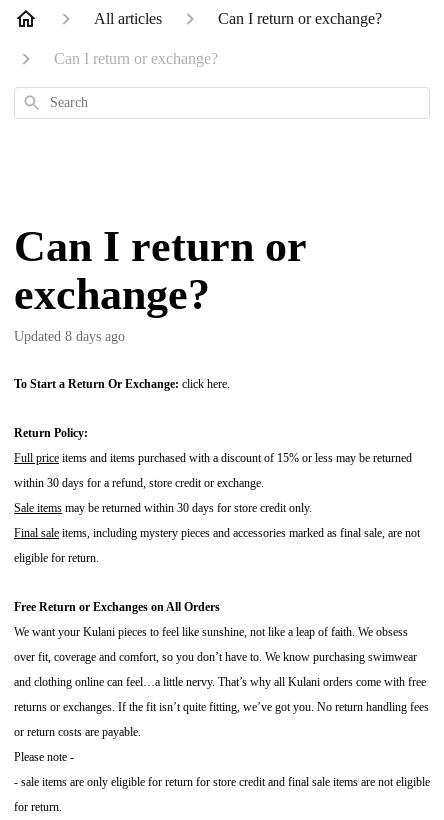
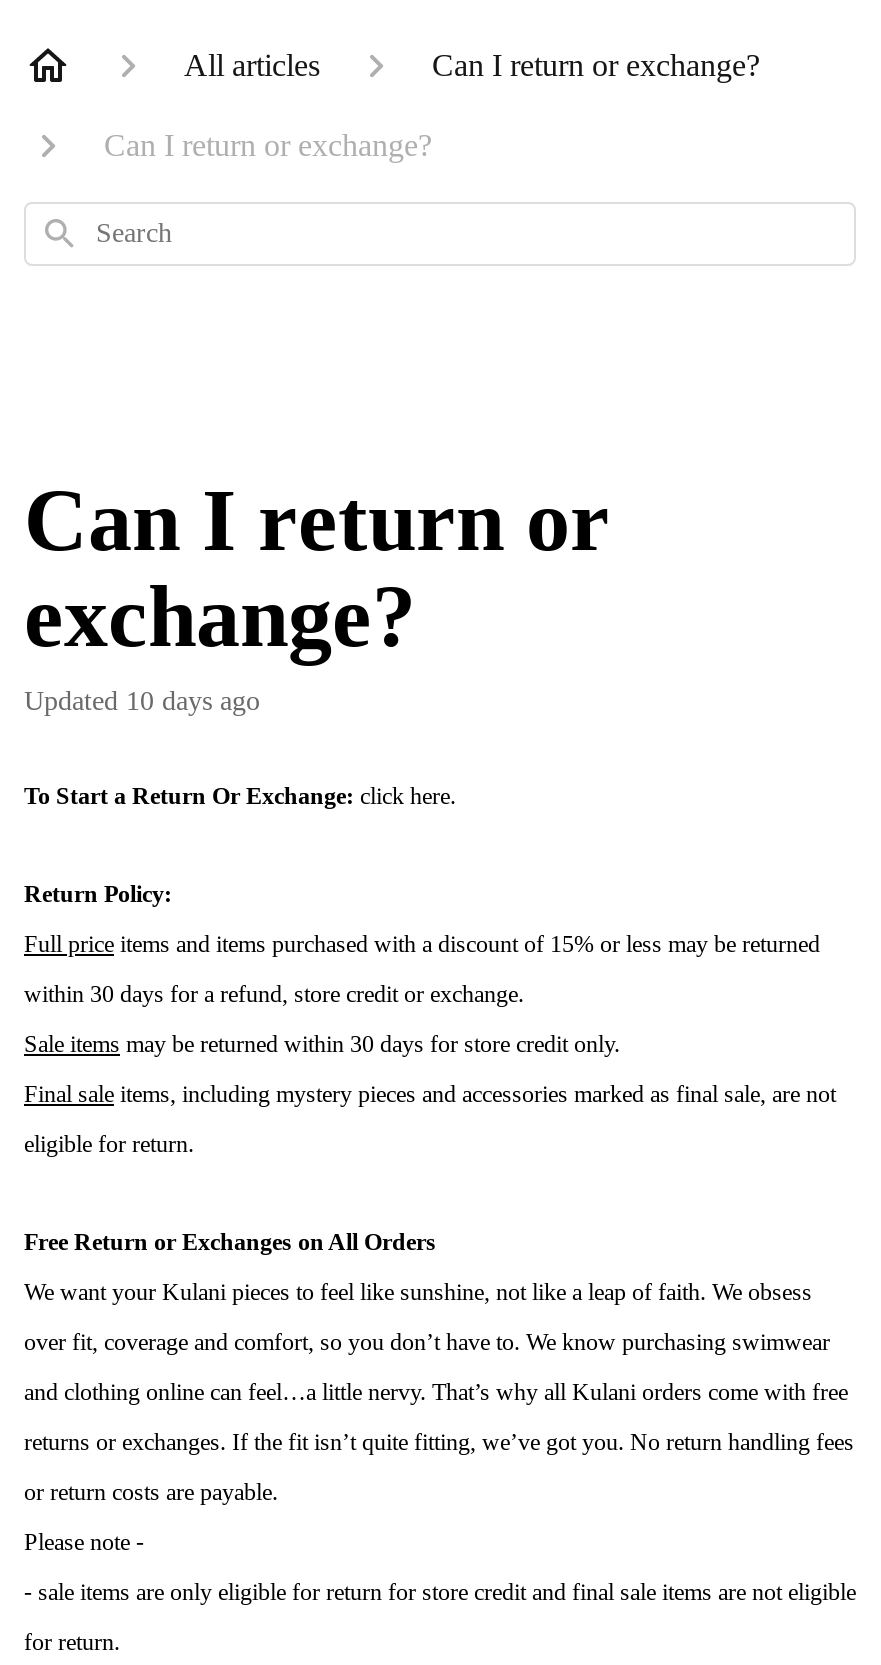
- Updated 8 days ago
+ Updated 10 days ago
